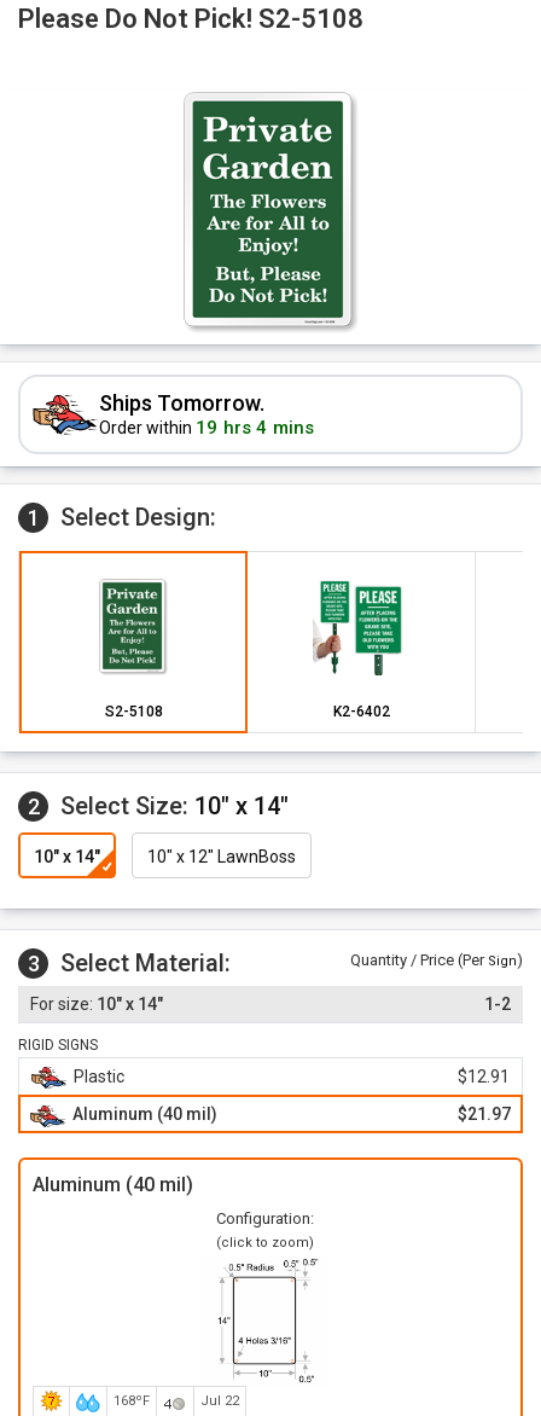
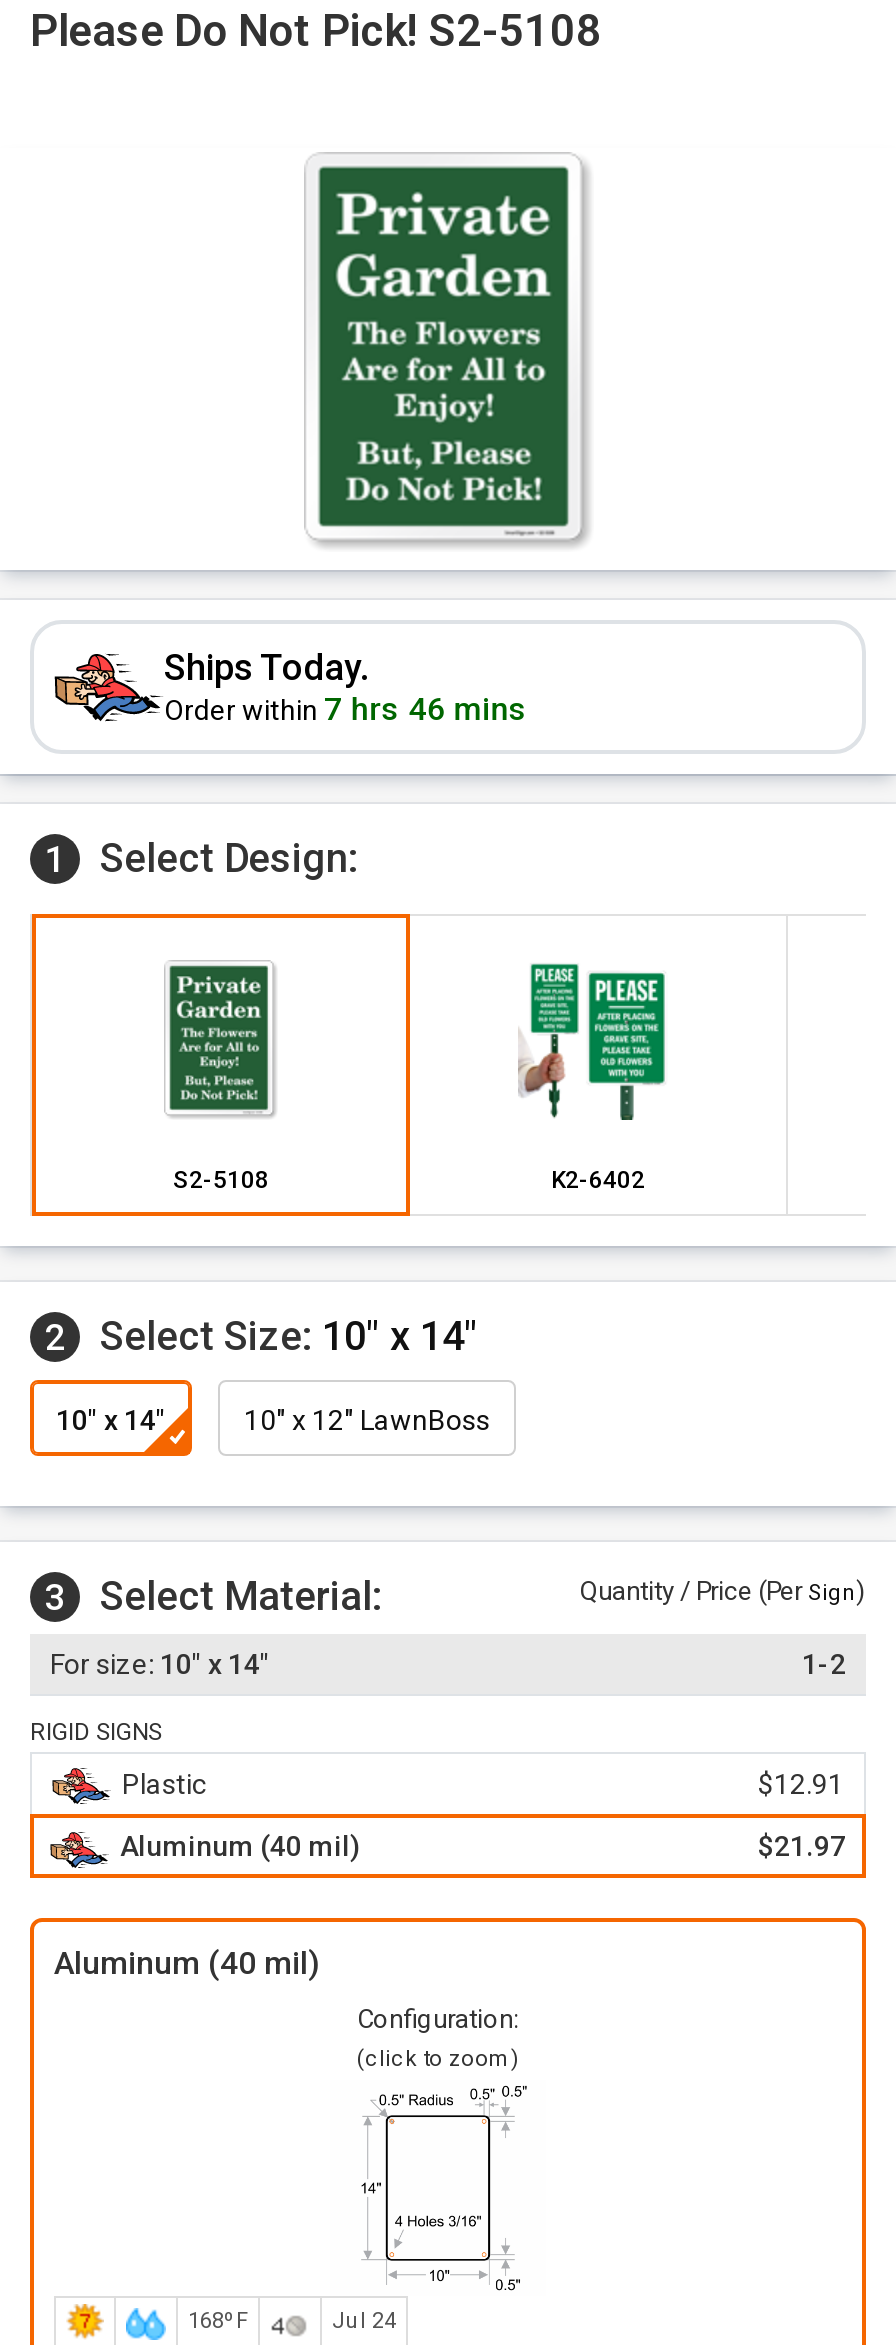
- Ships Tomorrow.
+ Ships Today.

- Order within 19 hrs 4 mins
+ Order within 7 hrs 46 mins

- Jul 22
+ Jul 24
